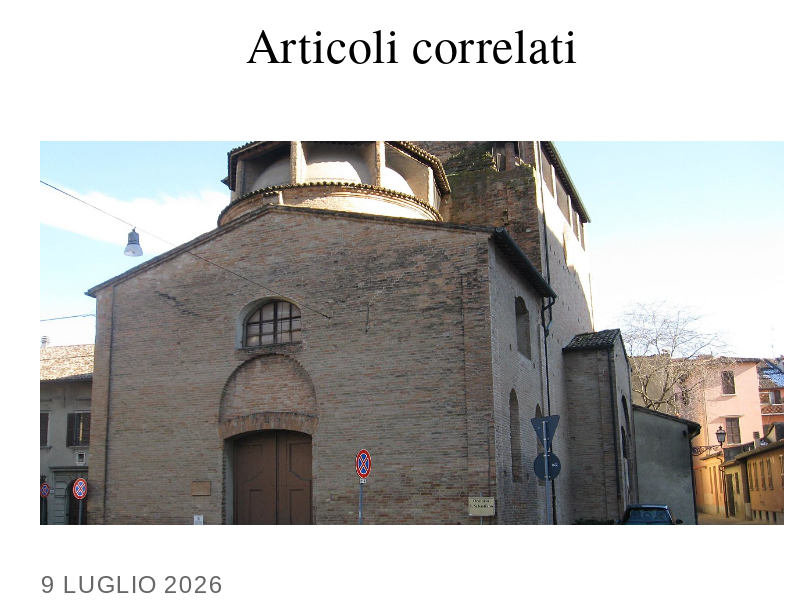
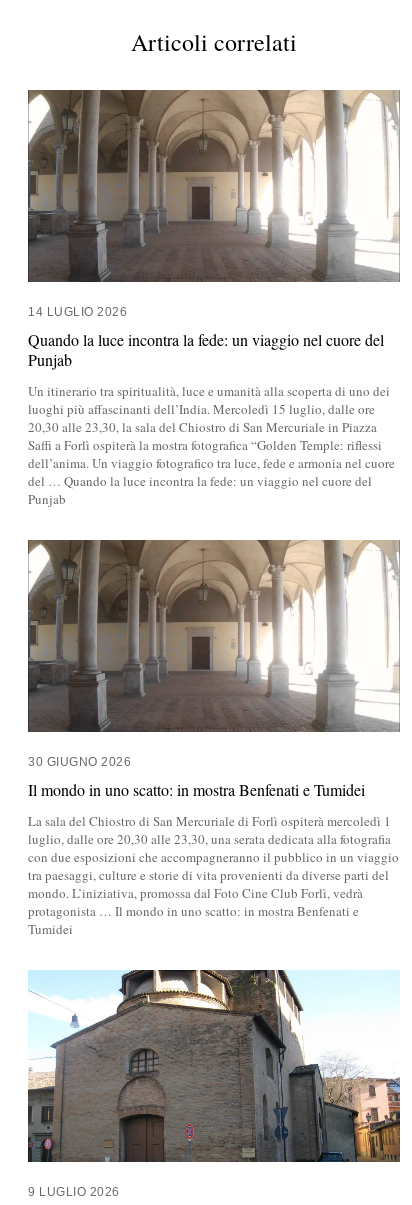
+ [image]
+ 14 LUGLIO 2026
+ Quando la luce incontra la fede: un viaggio nel cuore del
+ Punjab
+ Un itinerario tra spiritualità, luce e umanità alla scoperta di uno dei
+ luoghi più affascinanti dell’India. Mercoledì 15 luglio, dalle ore
+ 20,30 alle 23,30, la sala del Chiostro di San Mercuriale in Piazza
+ Saffi a Forlì ospiterà la mostra fotografica “Golden Temple: riflessi
+ dell’anima. Un viaggio fotografico tra luce, fede e armonia nel cuore
+ del … Quando la luce incontra la fede: un viaggio nel cuore del
+ Punjab

+ [image]
+ 30 GIUGNO 2026
+ Il mondo in uno scatto: in mostra Benfenati e Tumidei
+ La sala del Chiostro di San Mercuriale di Forlì ospiterà mercoledì 1
+ luglio, dalle ore 20,30 alle 23,30, una serata dedicata alla fotografia
+ con due esposizioni che accompagneranno il pubblico in un viaggio
+ tra paesaggi, culture e storie di vita provenienti da diverse parti del
+ mondo. L’iniziativa, promossa dal Foto Cine Club Forlì, vedrà
+ protagonista … Il mondo in uno scatto: in mostra Benfenati e
+ Tumidei
